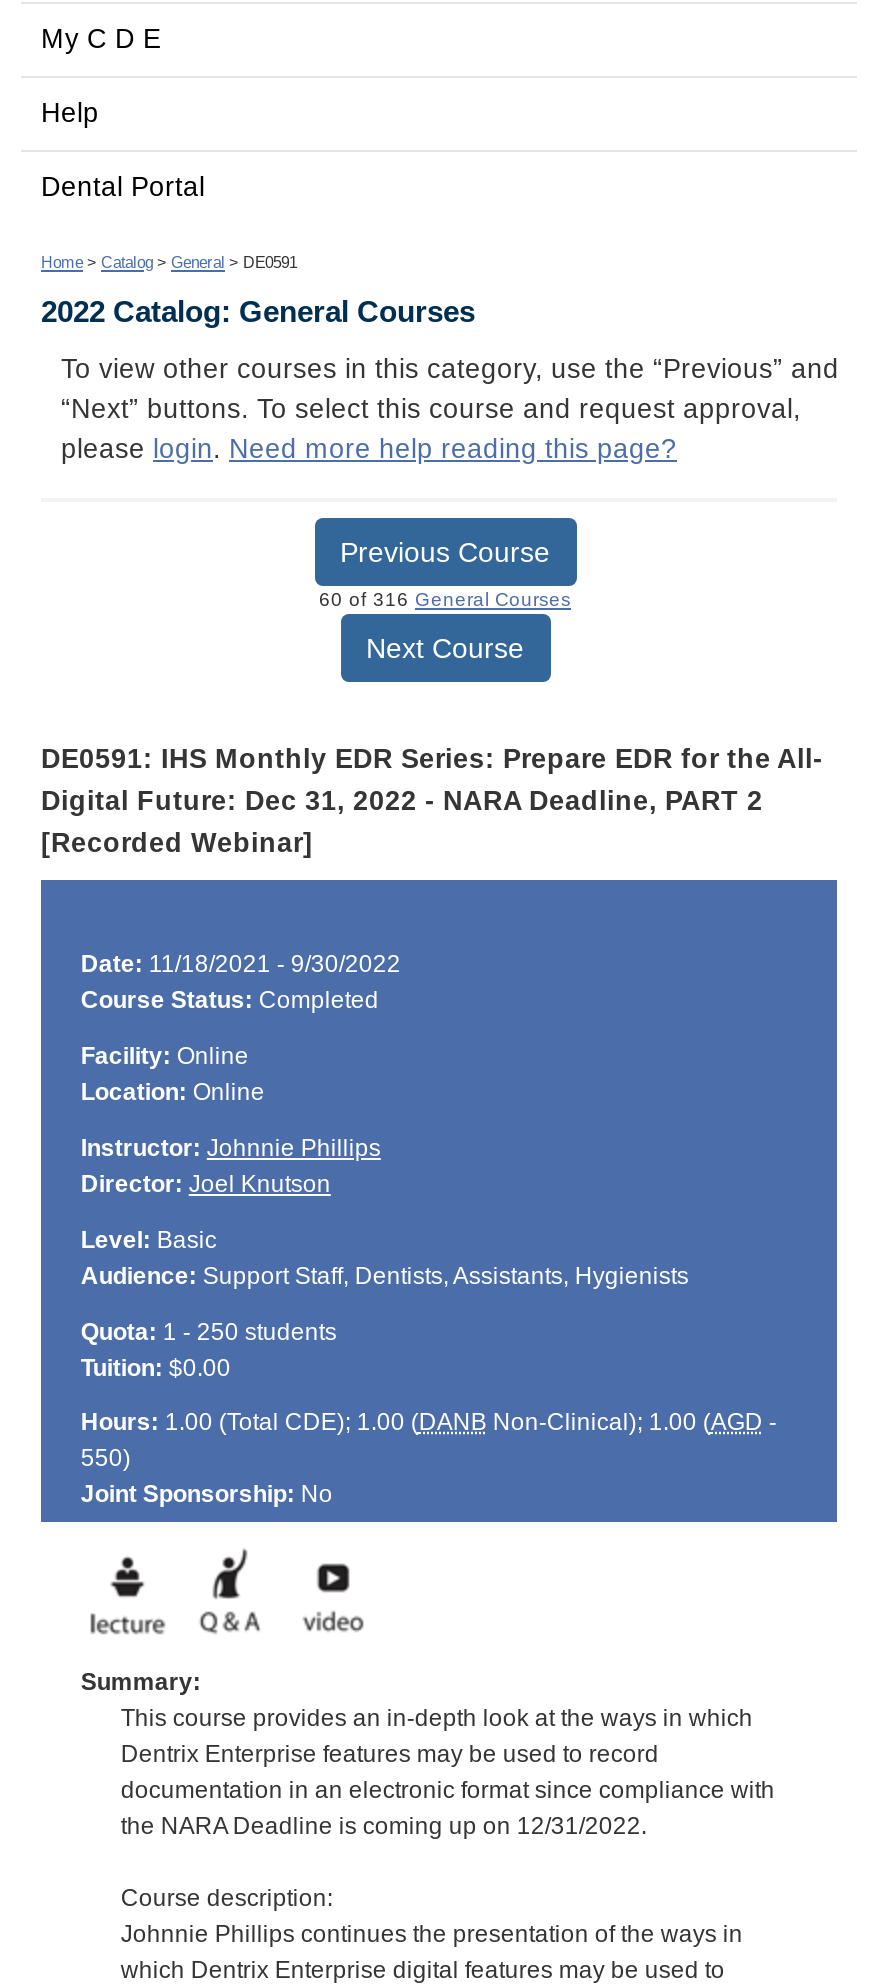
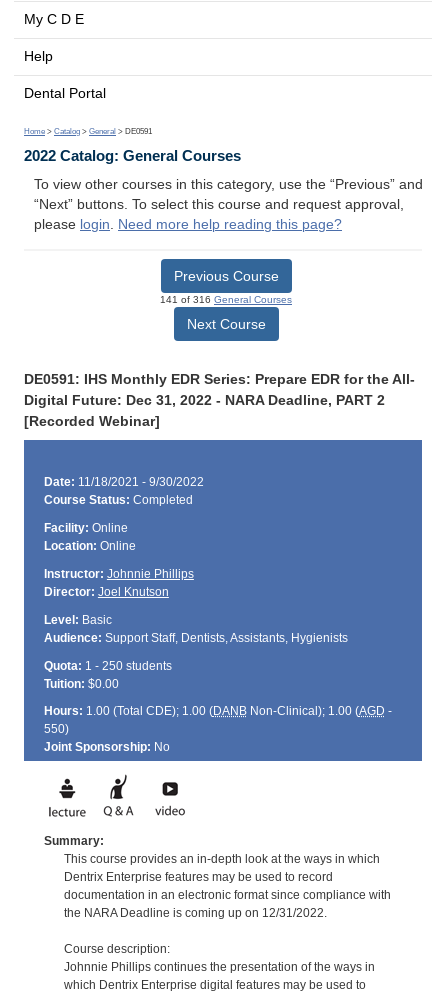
- 60 of 316General Courses
+ 141 of 316General Courses
